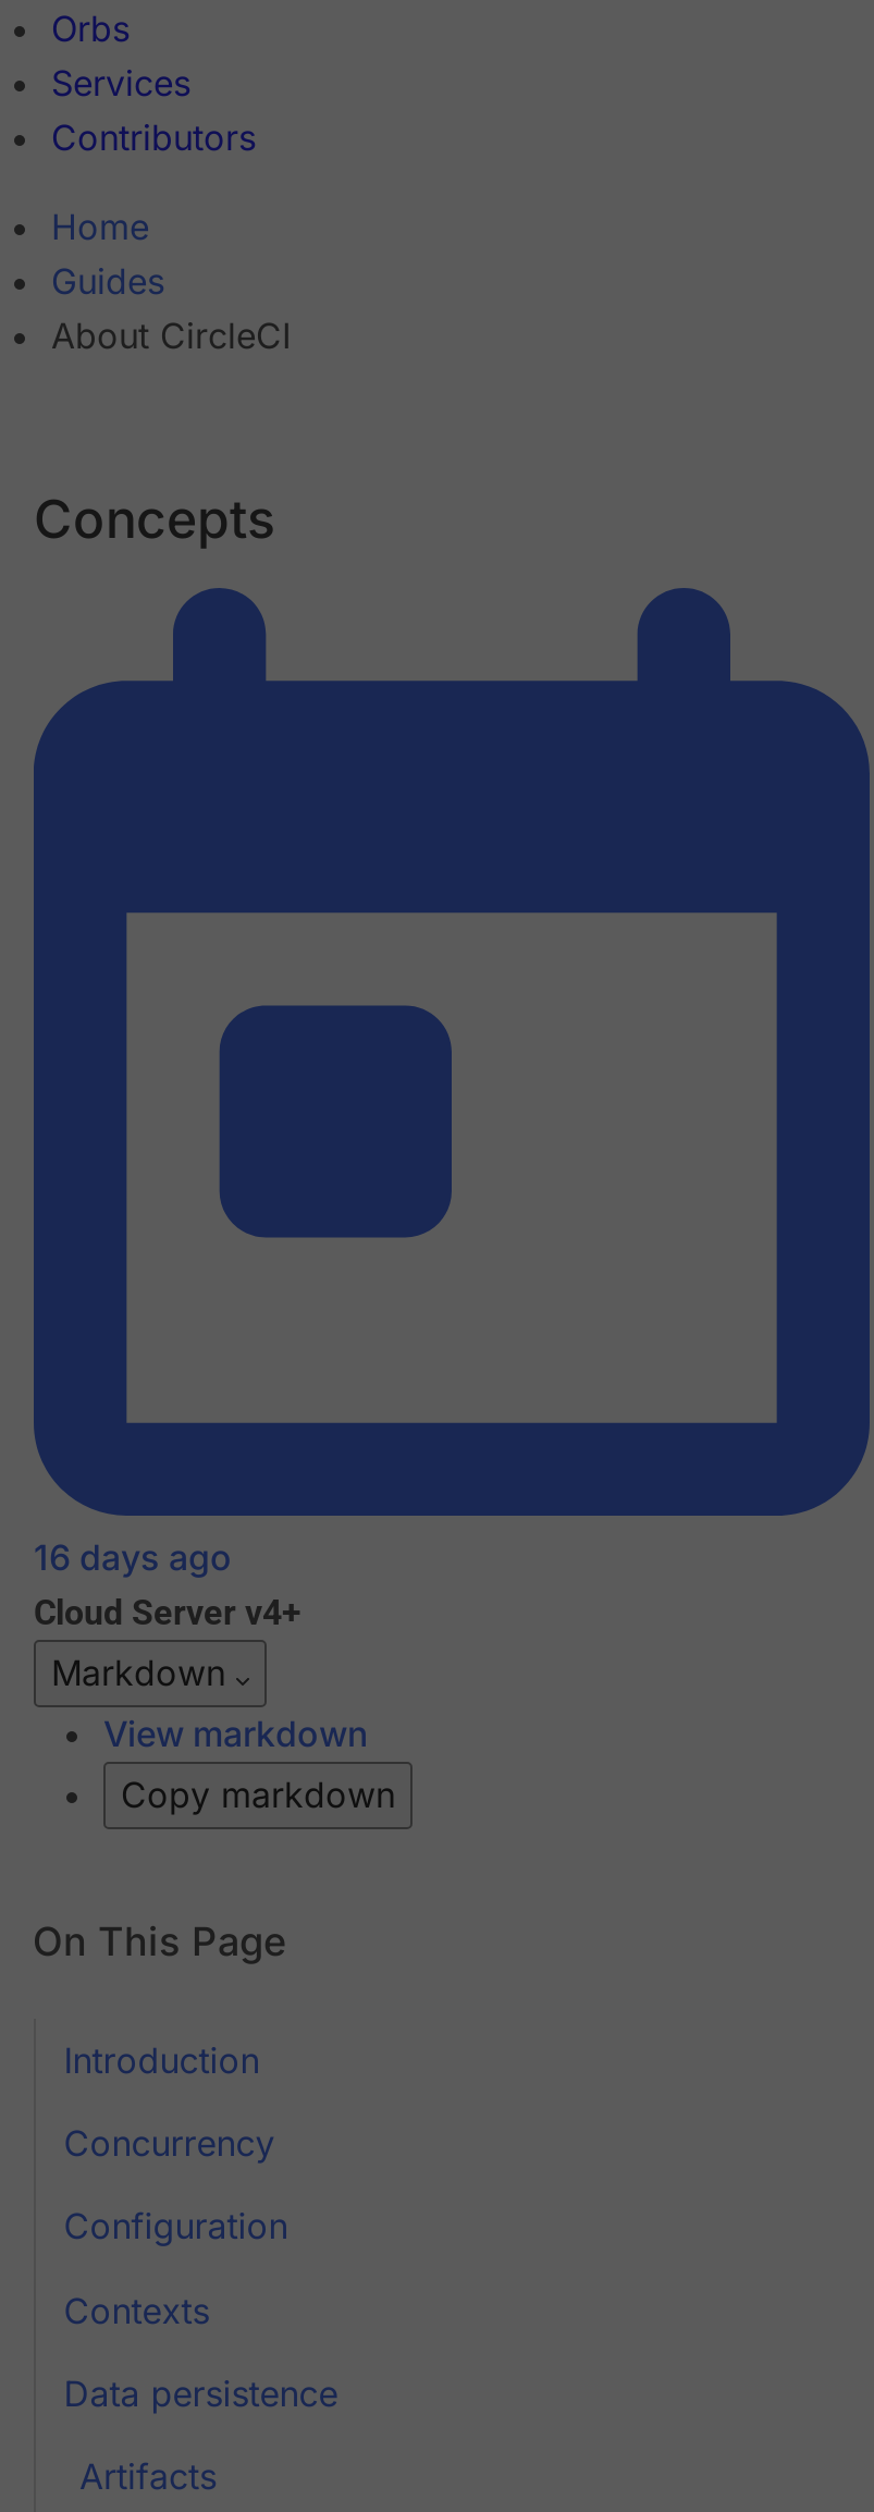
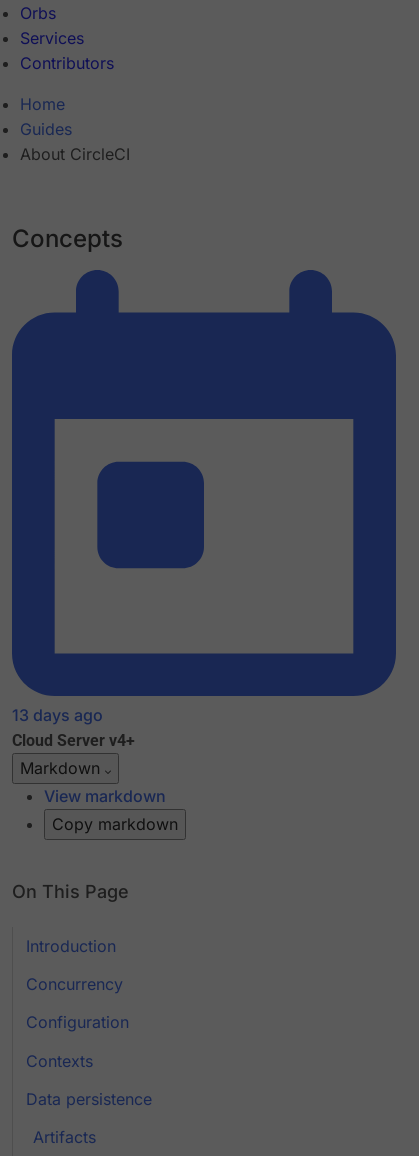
- 16 days ago
+ 13 days ago
